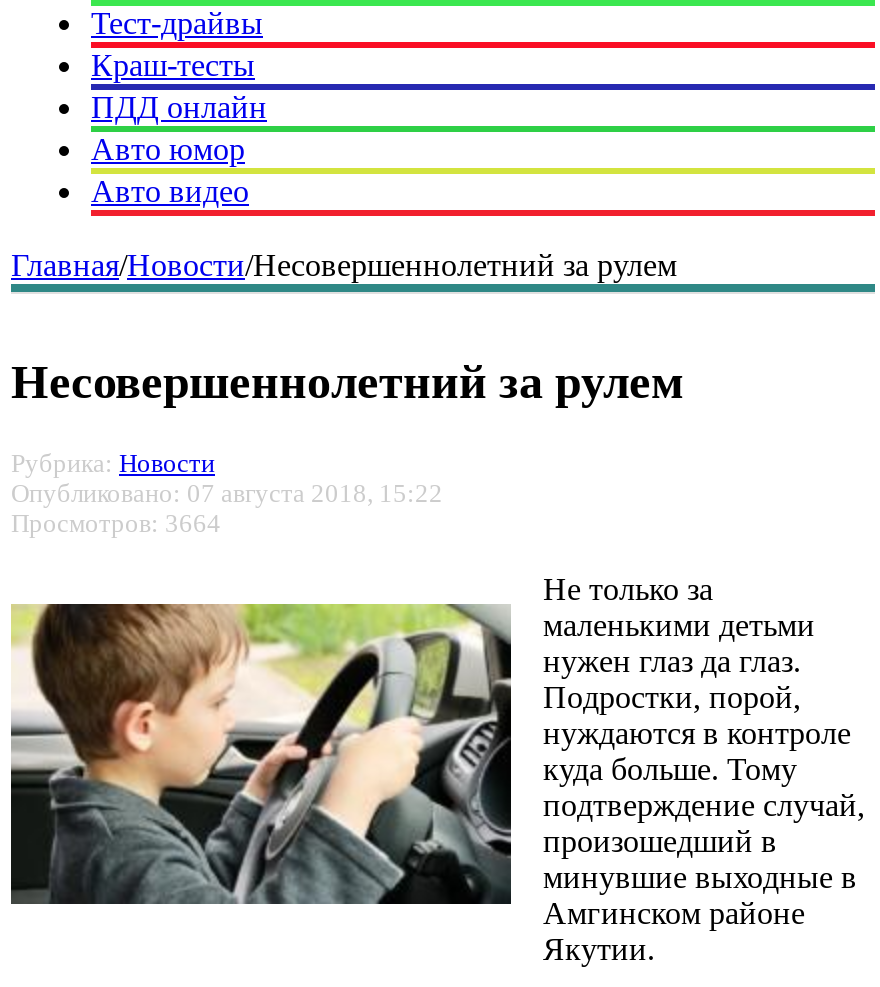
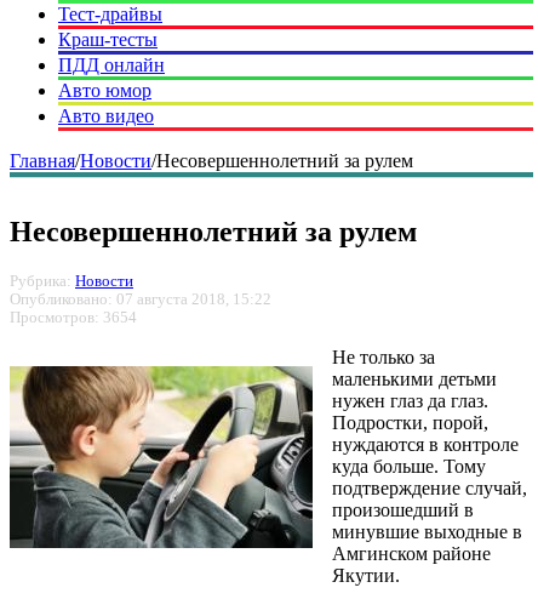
- Просмотров: 3664
+ Просмотров: 3654
